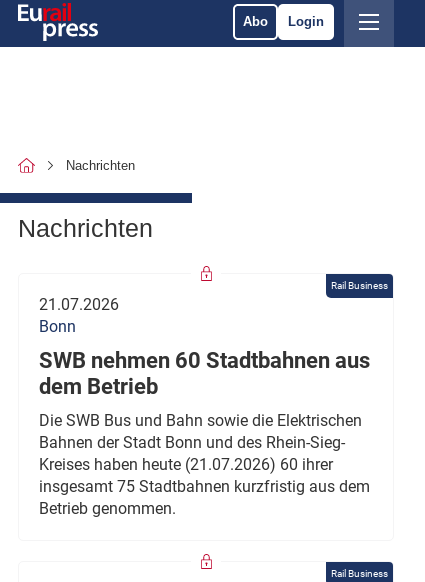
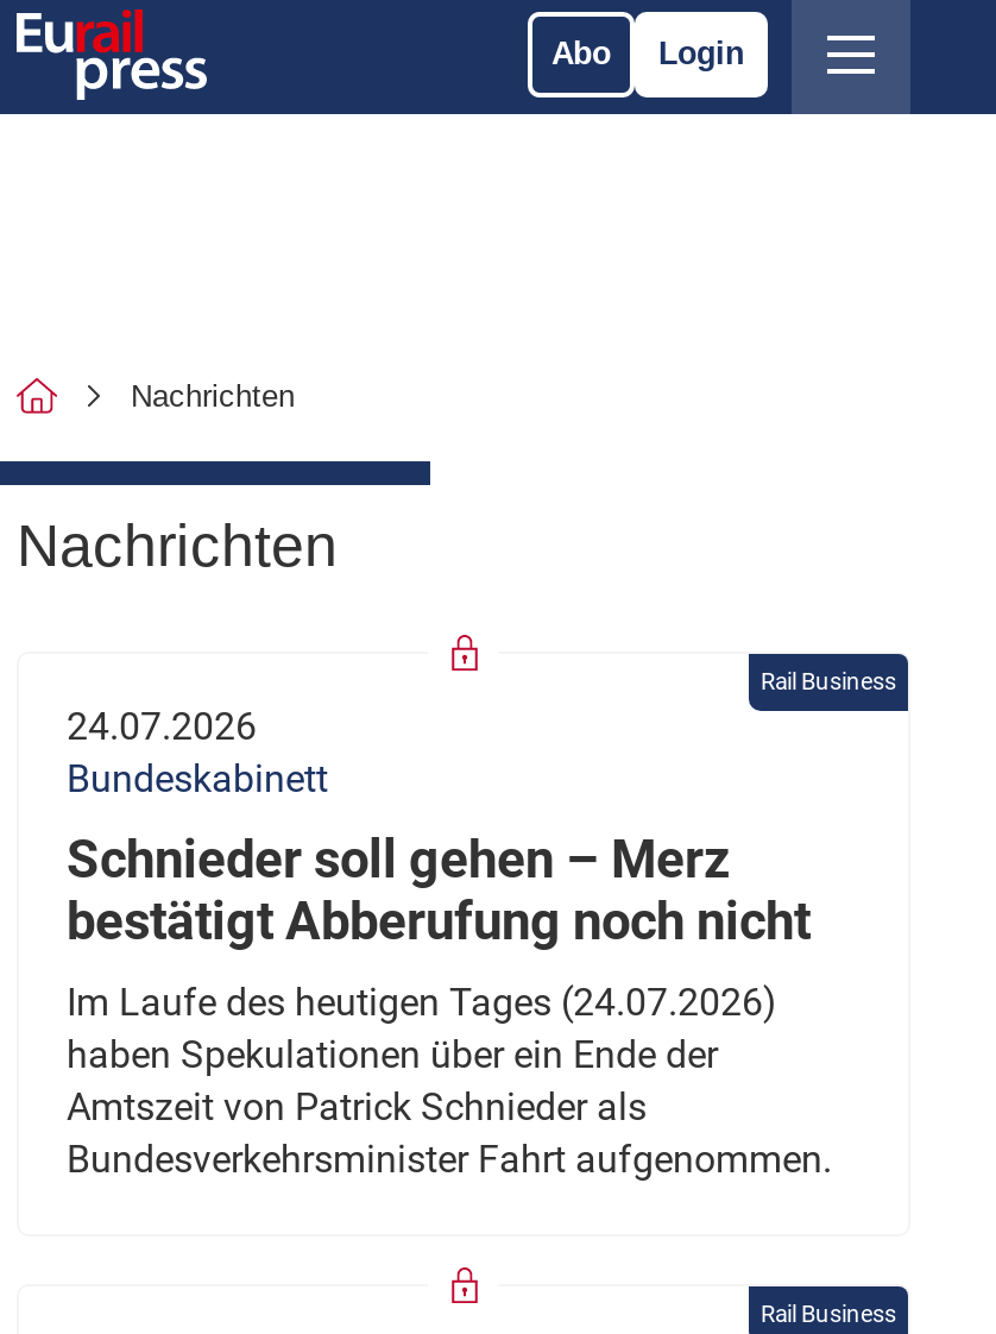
- 21.07.2026
- Bonn
+ 24.07.2026
+ Bundeskabinett

- SWB nehmen 60 Stadtbahnen aus
- dem Betrieb
+ Schnieder soll gehen – Merz
+ bestätigt Abberufung noch nicht

- Die SWB Bus und Bahn sowie die Elektrischen
- Bahnen der Stadt Bonn und des Rhein-Sieg-
- Kreises haben heute (21.07.2026) 60 ihrer
- insgesamt 75 Stadtbahnen kurzfristig aus dem
- Betrieb genommen.
+ Im Laufe des heutigen Tages (24.07.2026)
+ haben Spekulationen über ein Ende der
+ Amtszeit von Patrick Schnieder als
+ Bundesverkehrsminister Fahrt aufgenommen.
